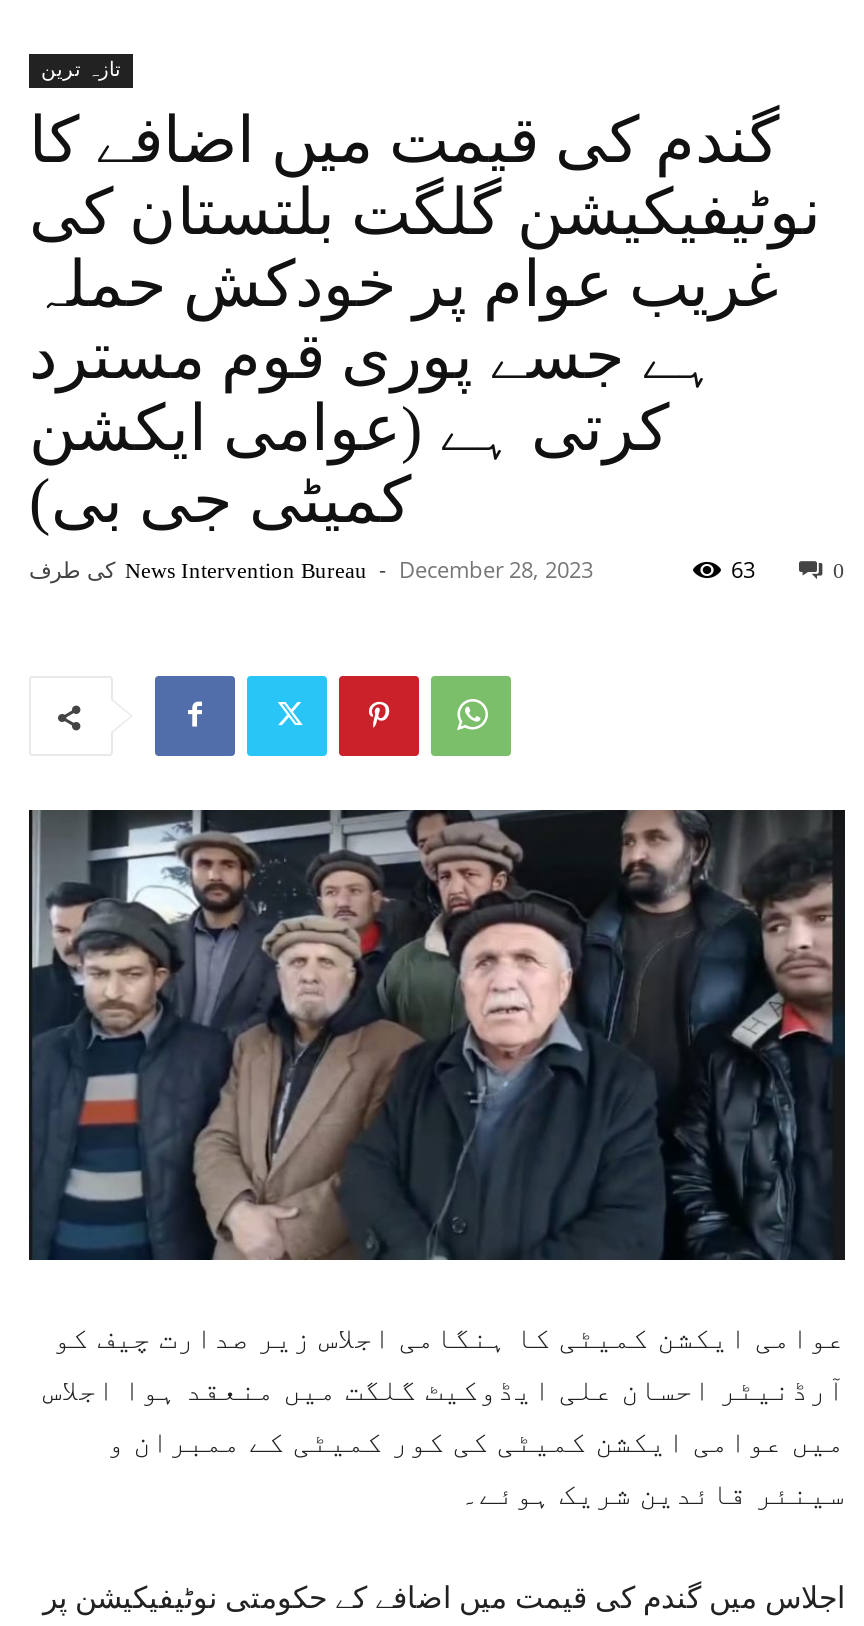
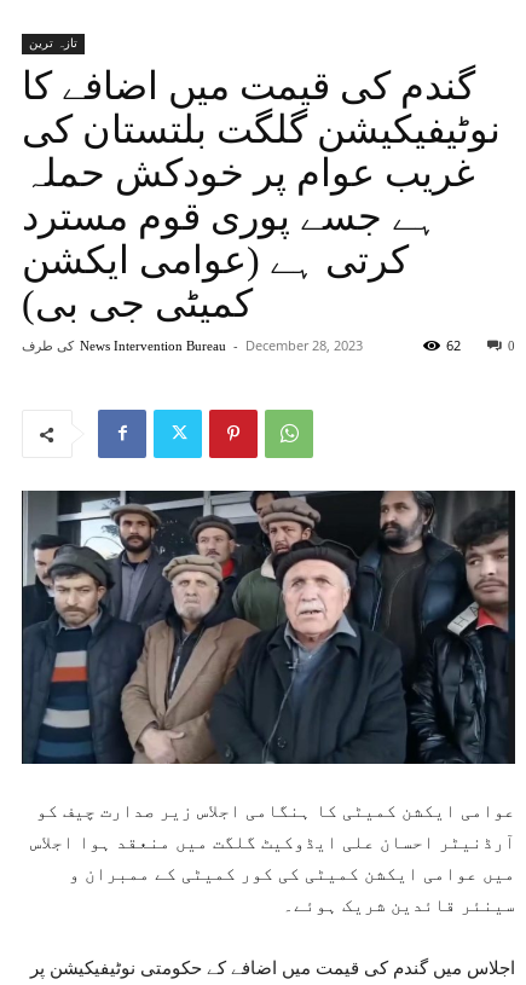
- 63
+ 62
